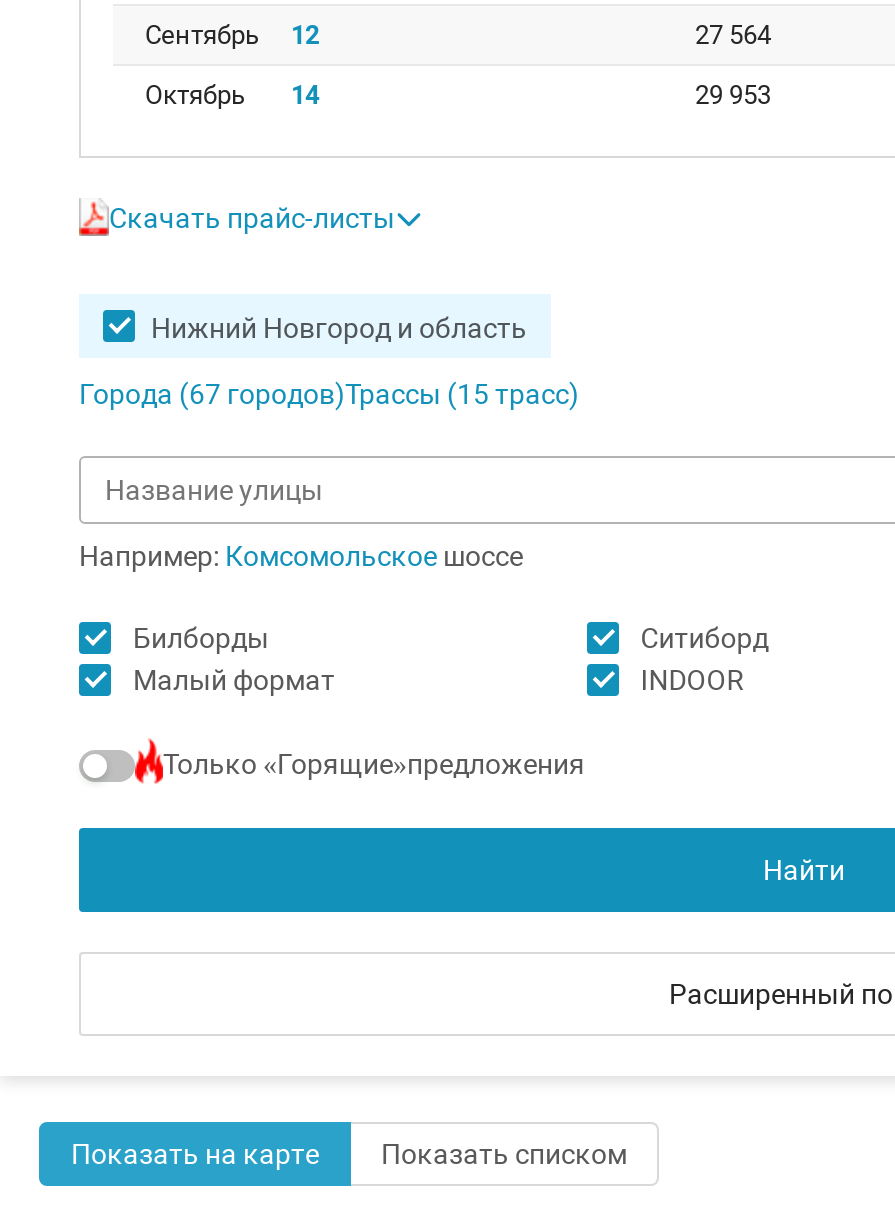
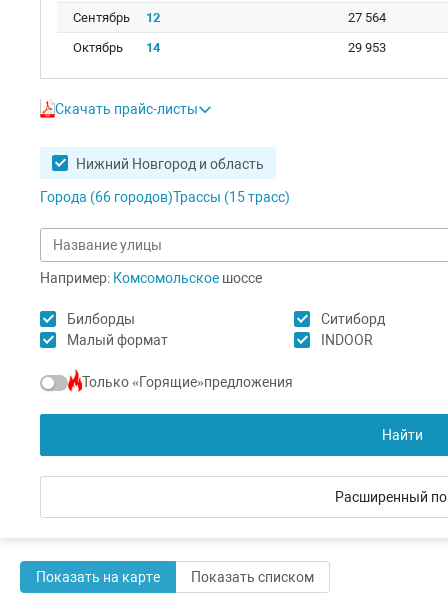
- Города (67 городов)Трассы (15 трасс)
+ Города (66 городов)Трассы (15 трасс)
